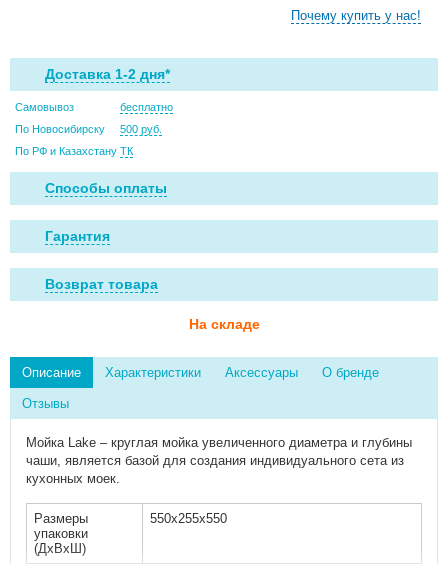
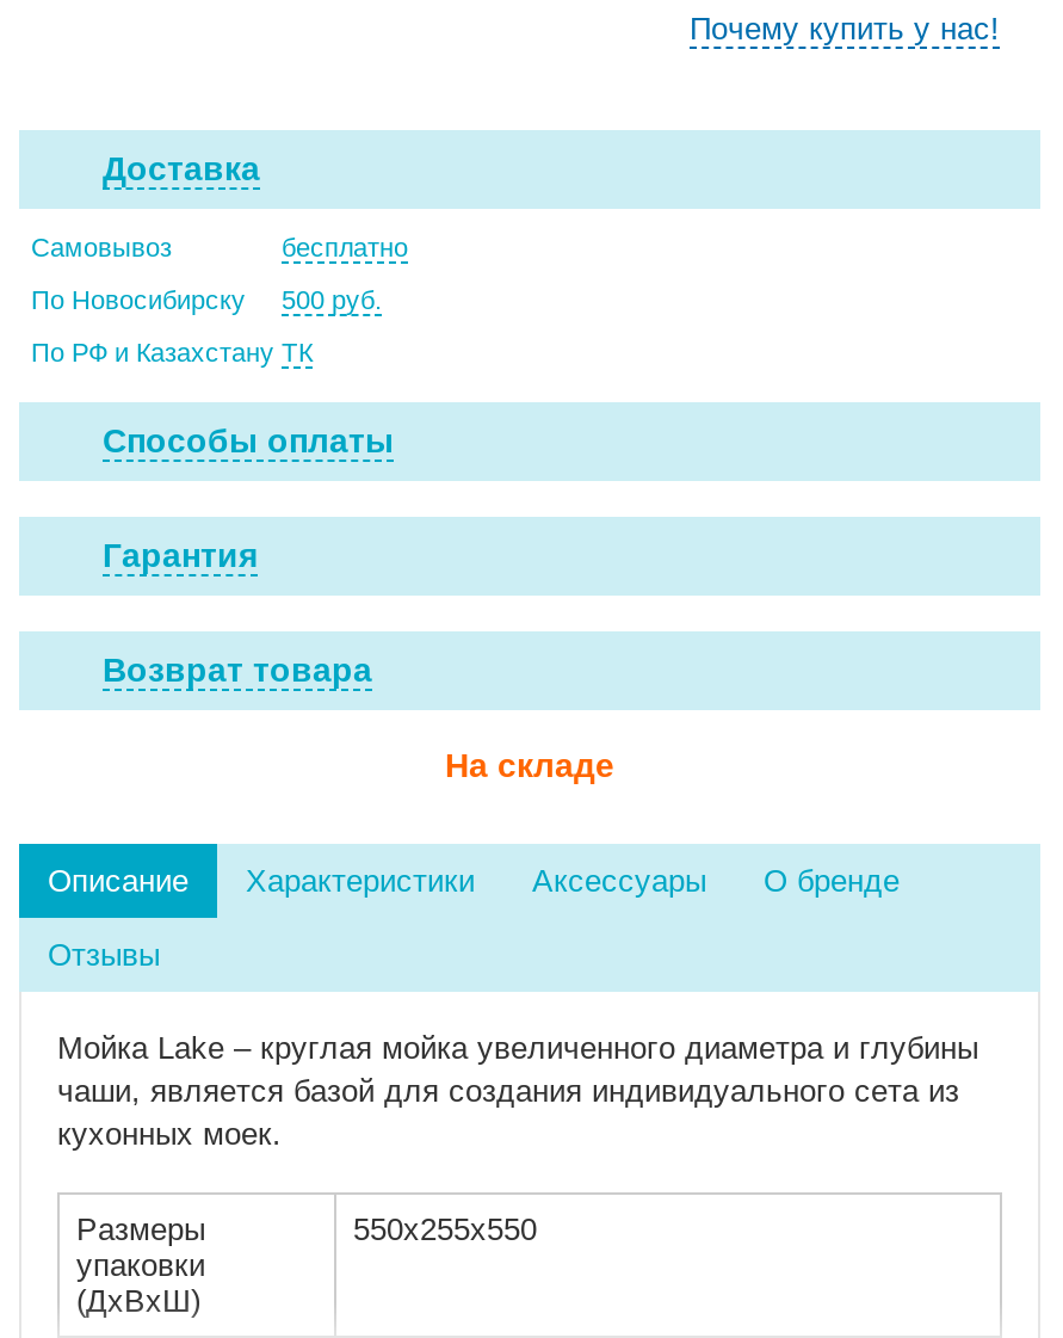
- Доставка 1-2 дня*
+ Доставка
